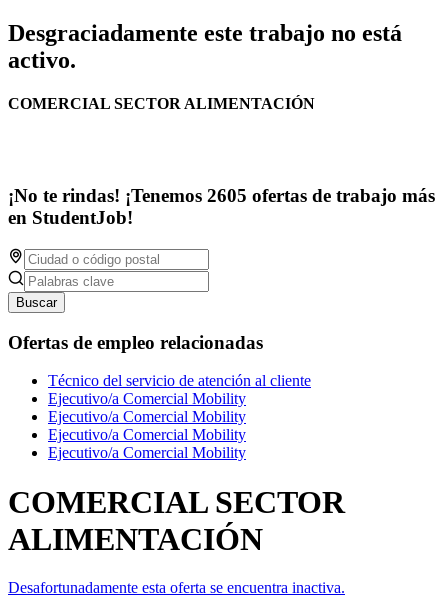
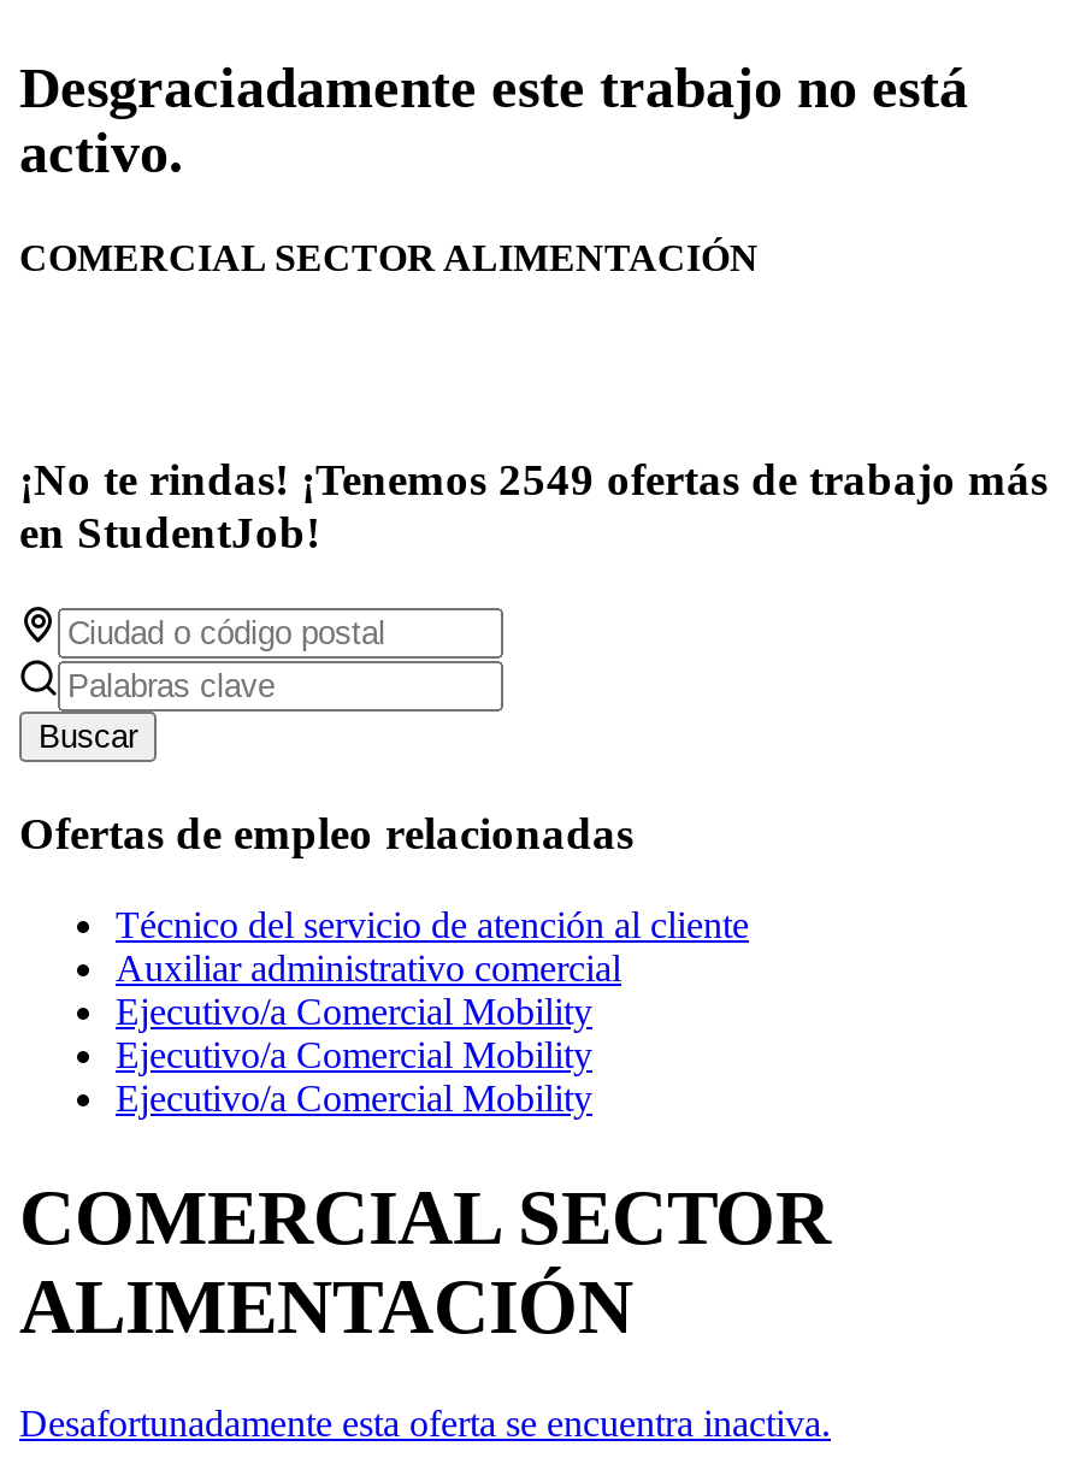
- ¡No te rindas! ¡Tenemos 2605 ofertas de trabajo más
+ ¡No te rindas! ¡Tenemos 2549 ofertas de trabajo más

- Ejecutivo/a Comercial Mobility
+ Auxiliar administrativo comercial
